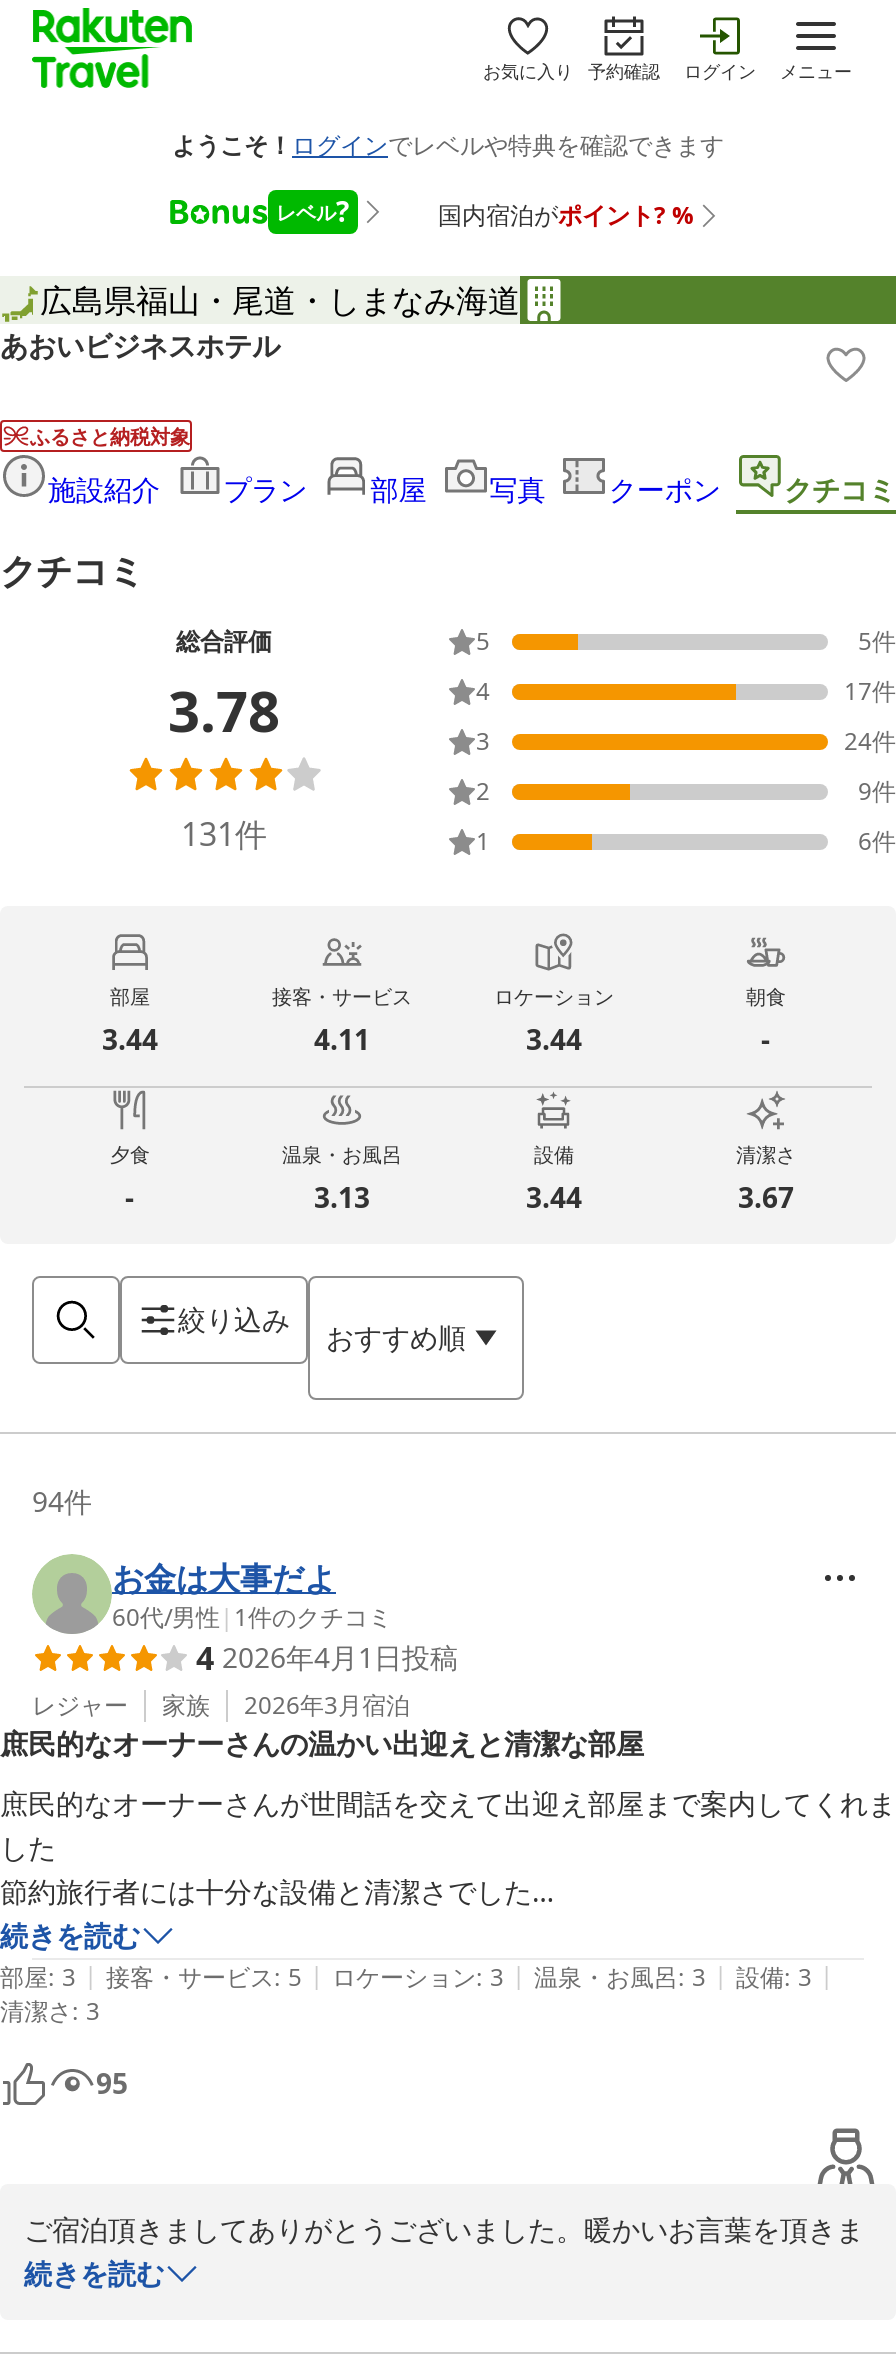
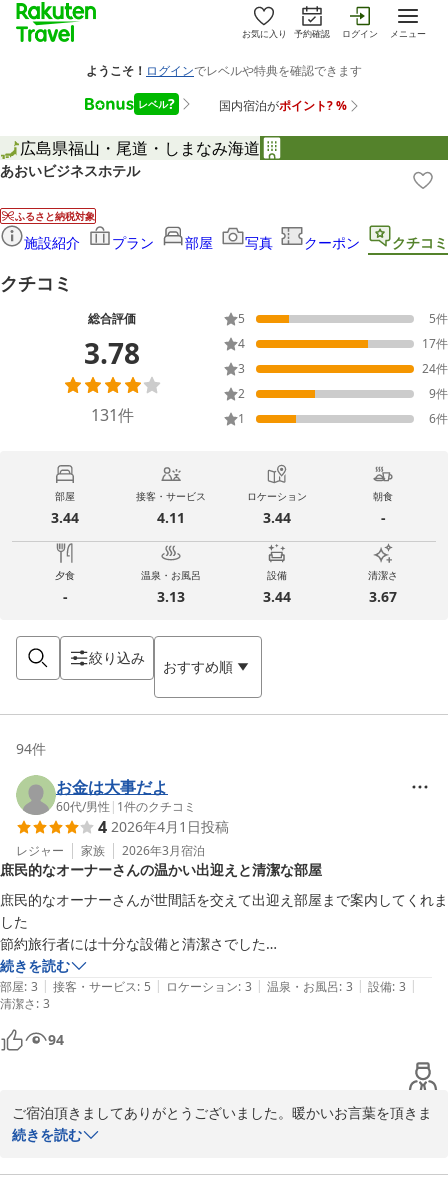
- 95
+ 94
